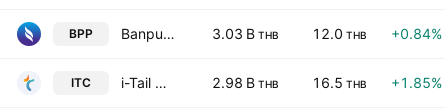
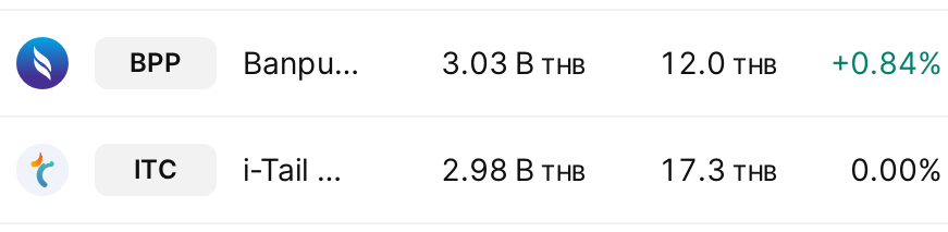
- 16.5 THB
+ 17.3 THB

- +1.85%
+ 0.00%
